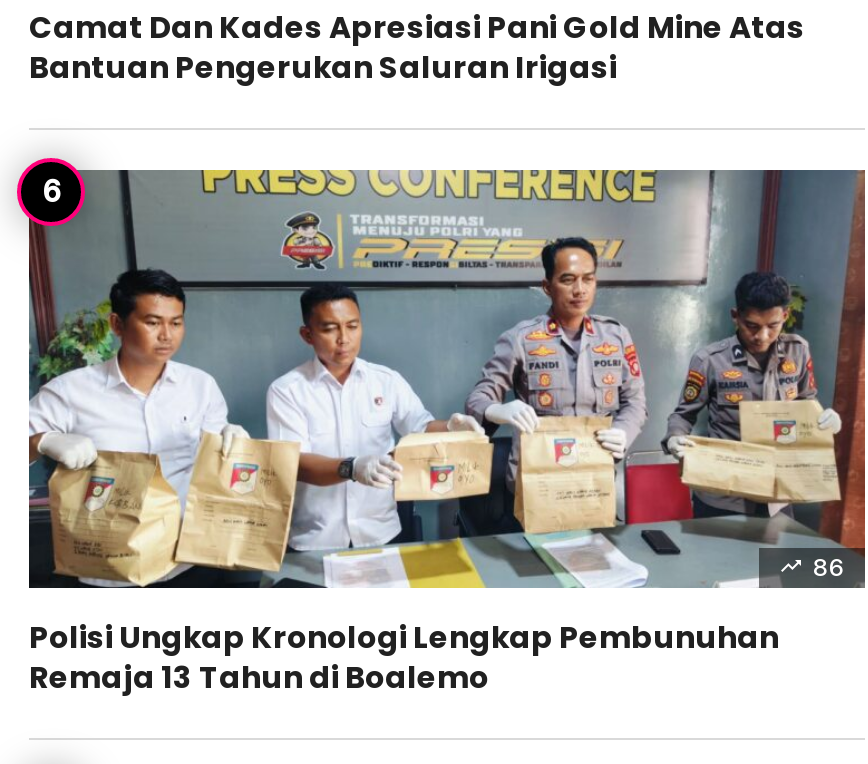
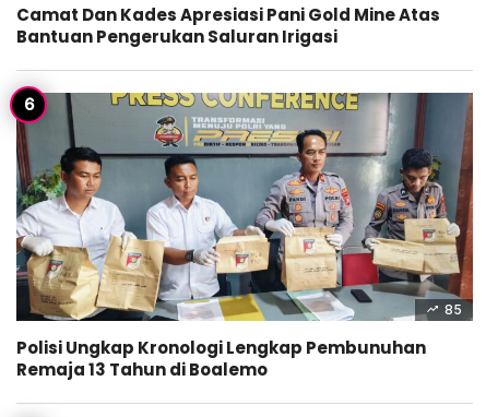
- 86
+ 85
